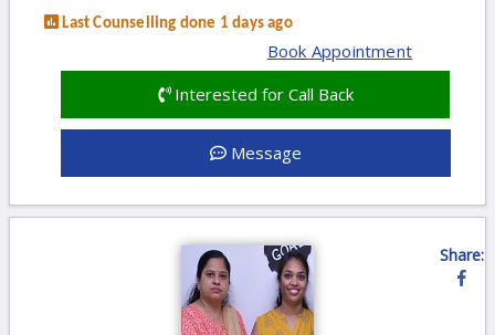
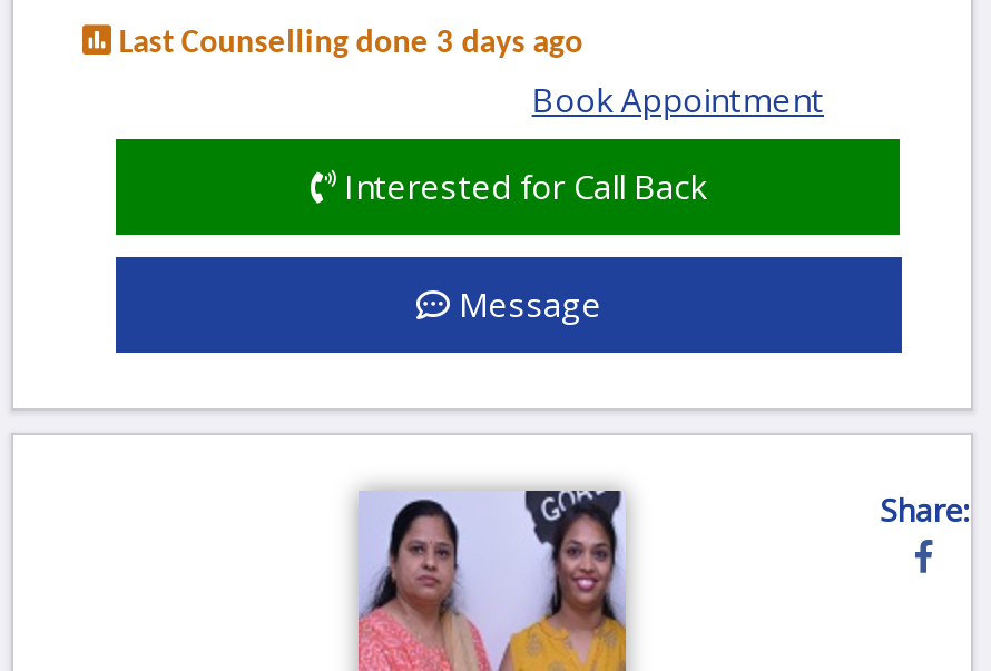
- Last Counselling done 1 days ago
+ Last Counselling done 3 days ago
